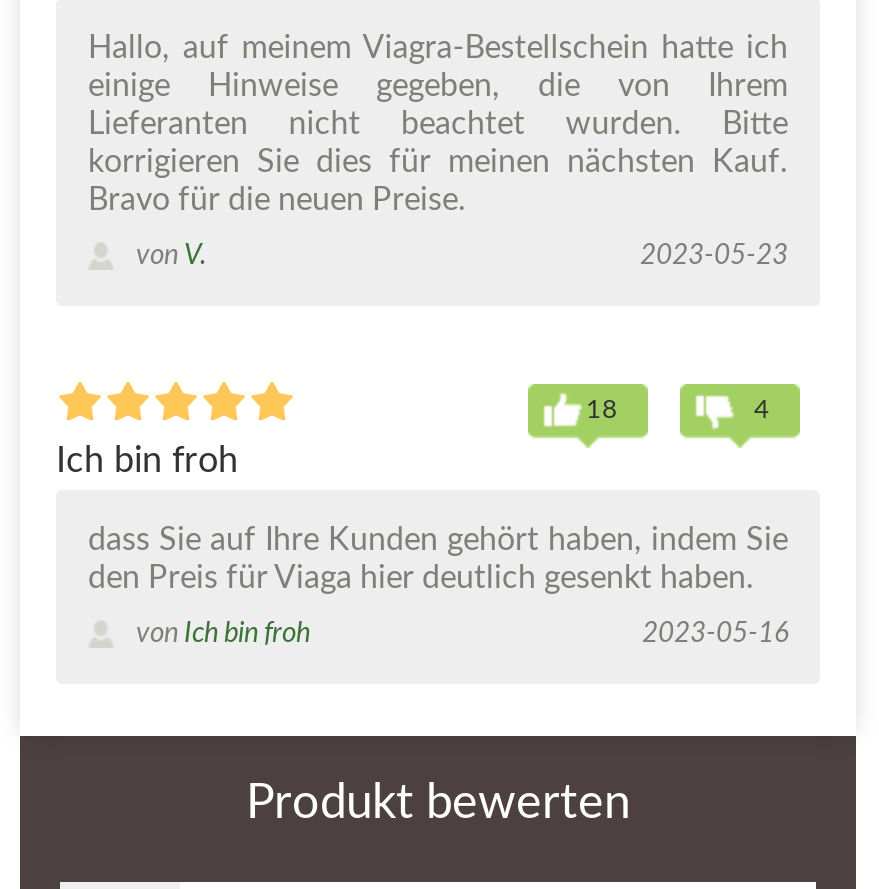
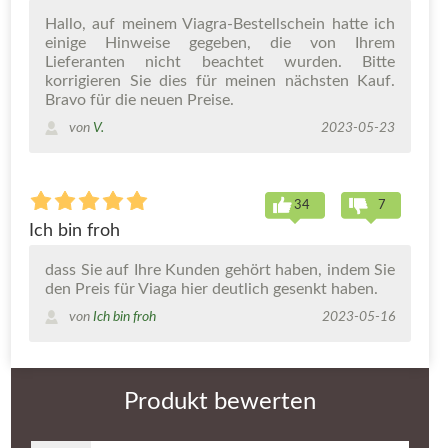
- 18
+ 34

- 4
+ 7
